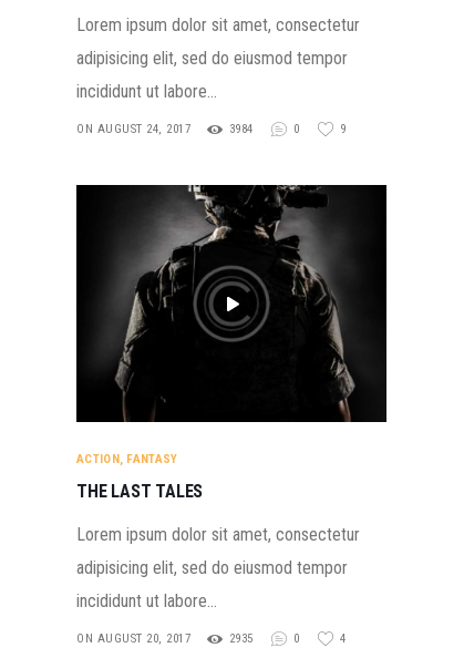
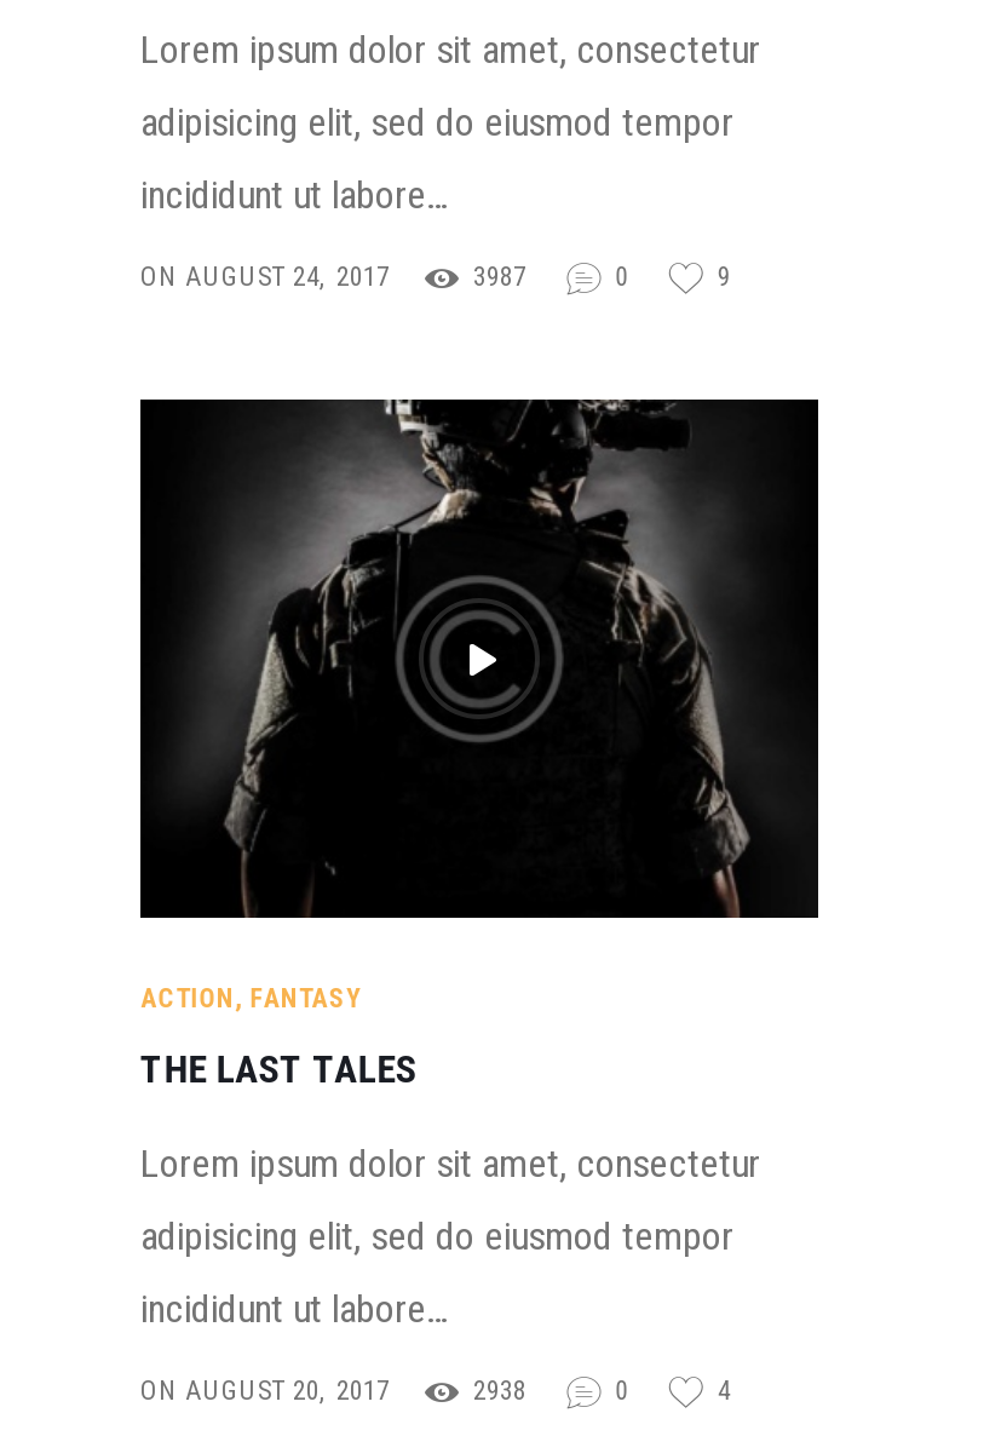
- 3984
+ 3987

- 2935
+ 2938
